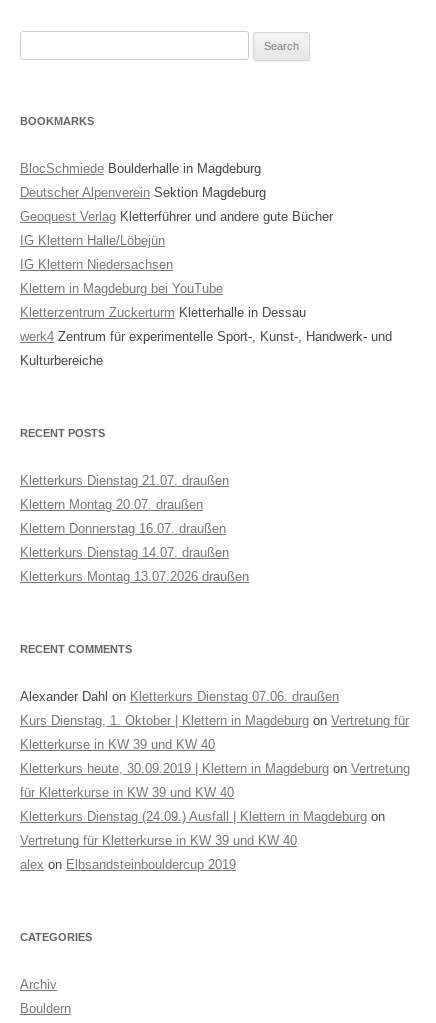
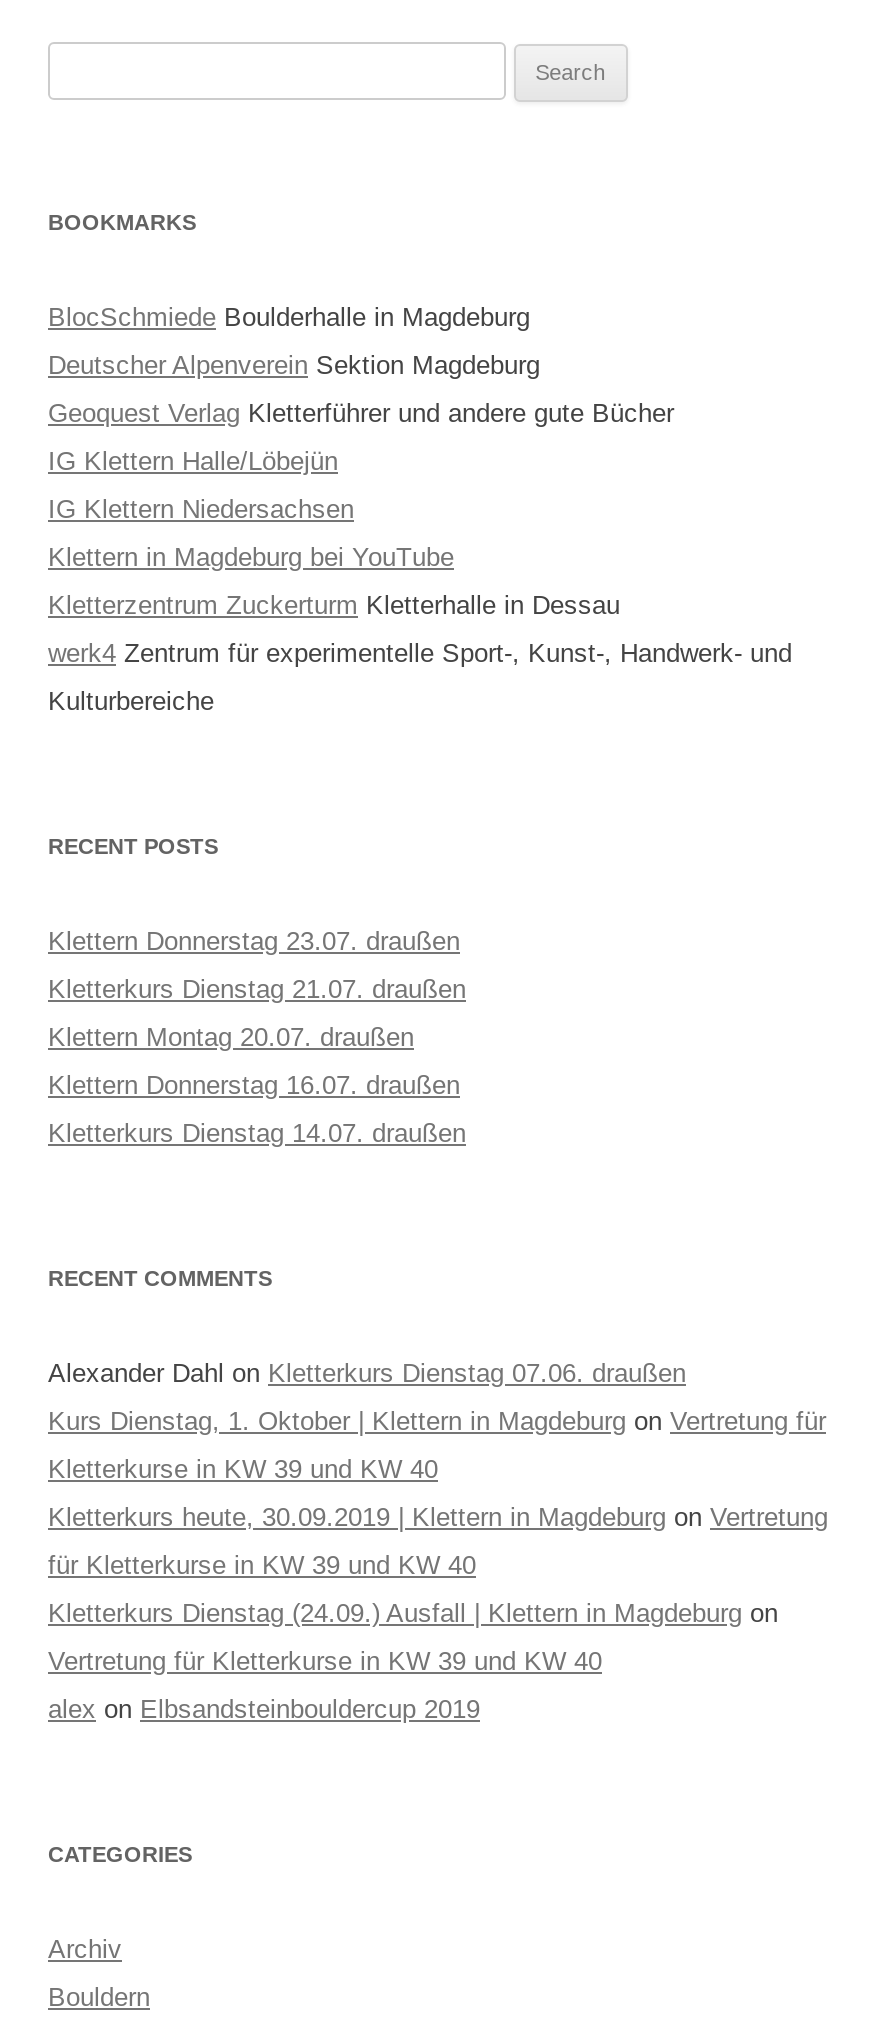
+ Klettern Donnerstag 23.07. draußen

moved down: Kletterkurs Dienstag 21.07. draußen | Klettern Montag 20.07. draußen | Klettern Donnerstag 16.07. draußen | Kletterkurs Dienstag 14.07. draußen

- Kletterkurs Montag 13.07.2026 draußen
